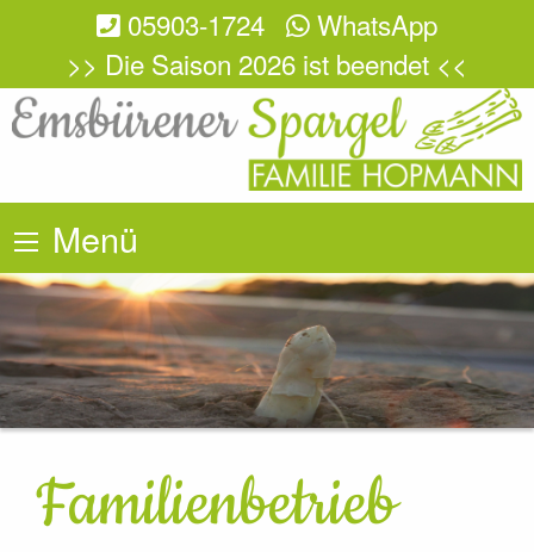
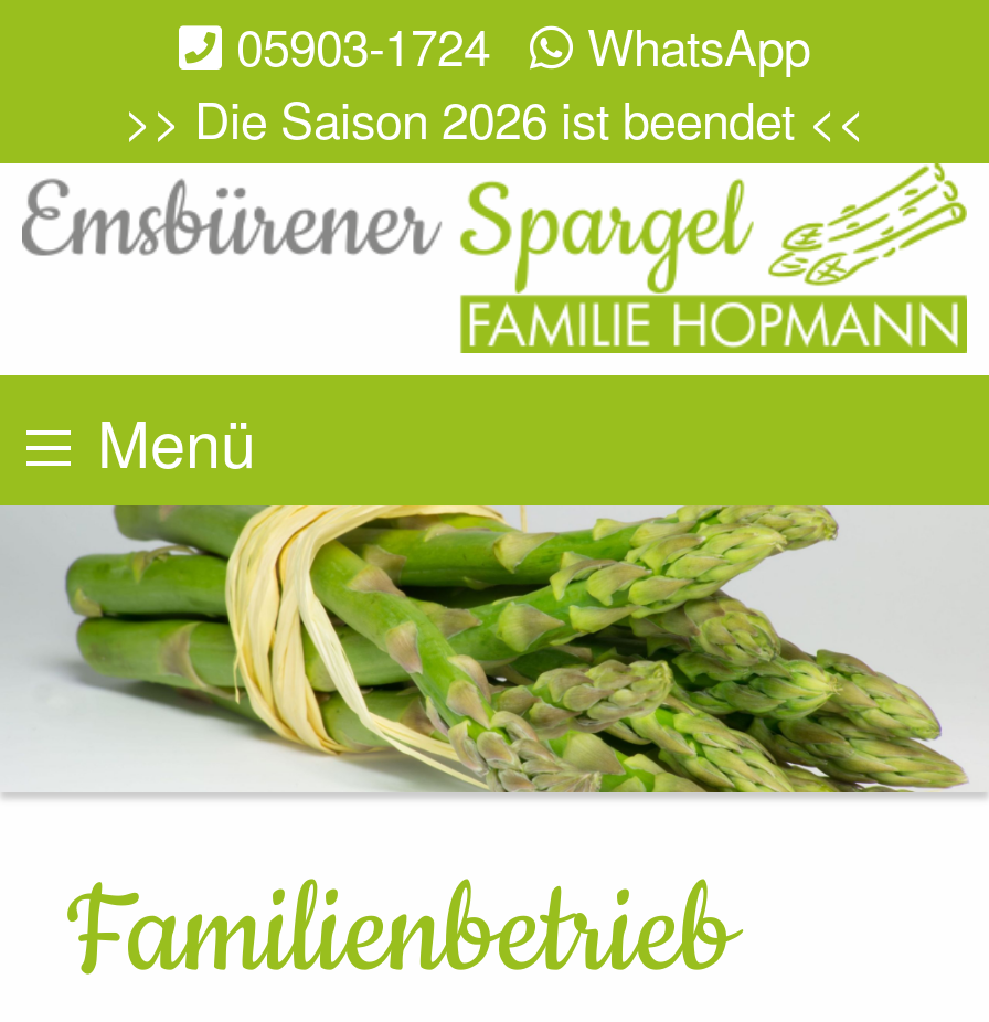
- [image]
+ [image]
